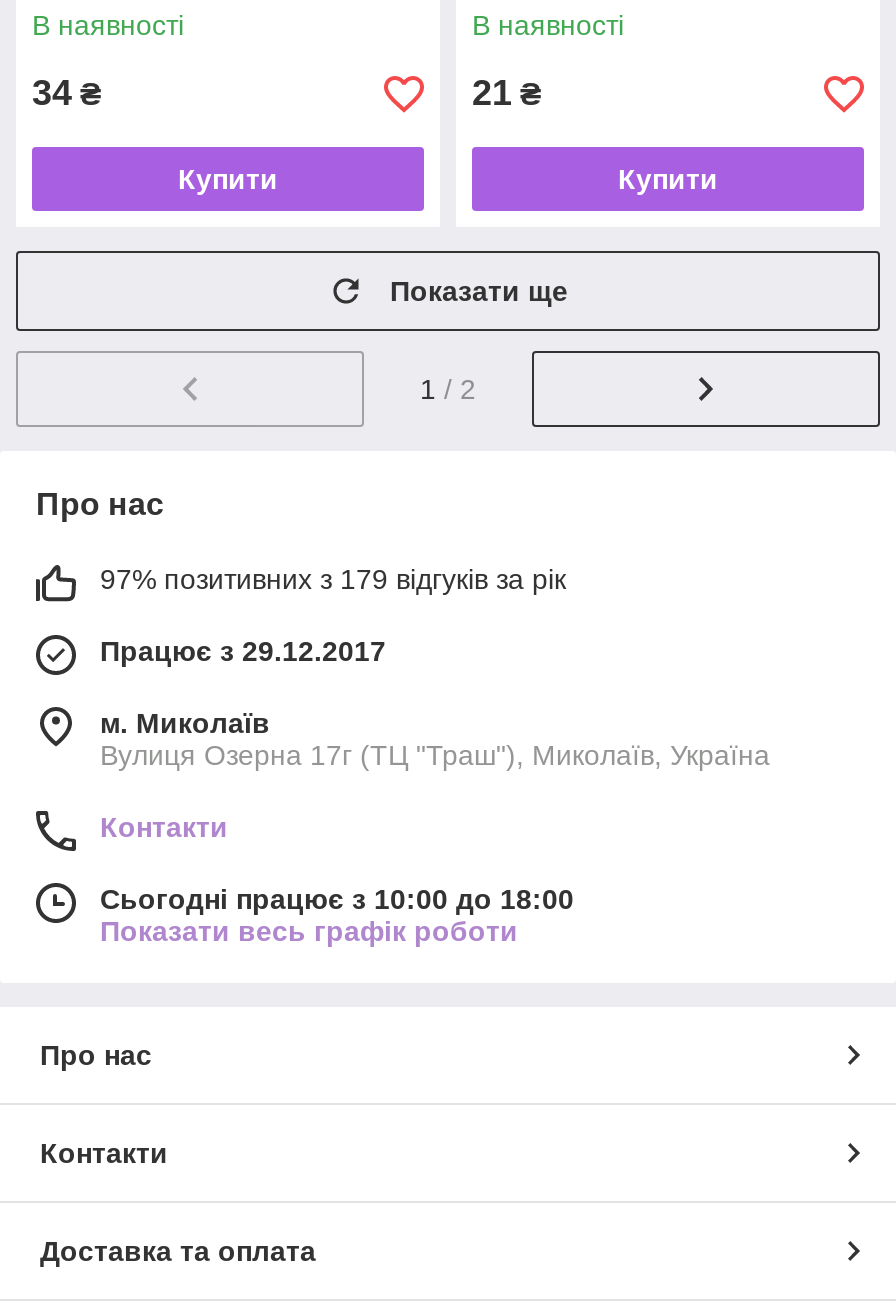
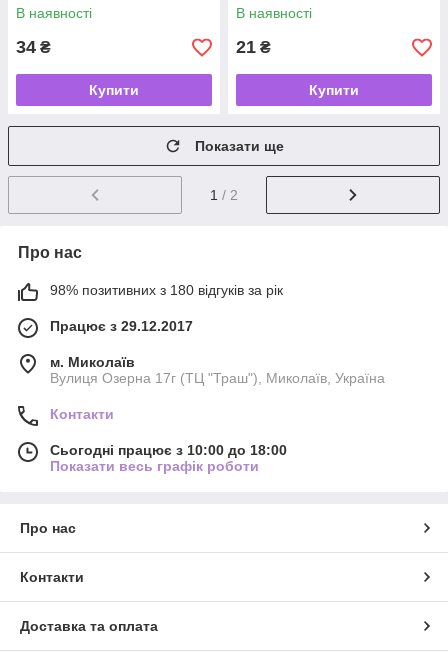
- 97% позитивних з 179 відгуків за рік
+ 98% позитивних з 180 відгуків за рік
